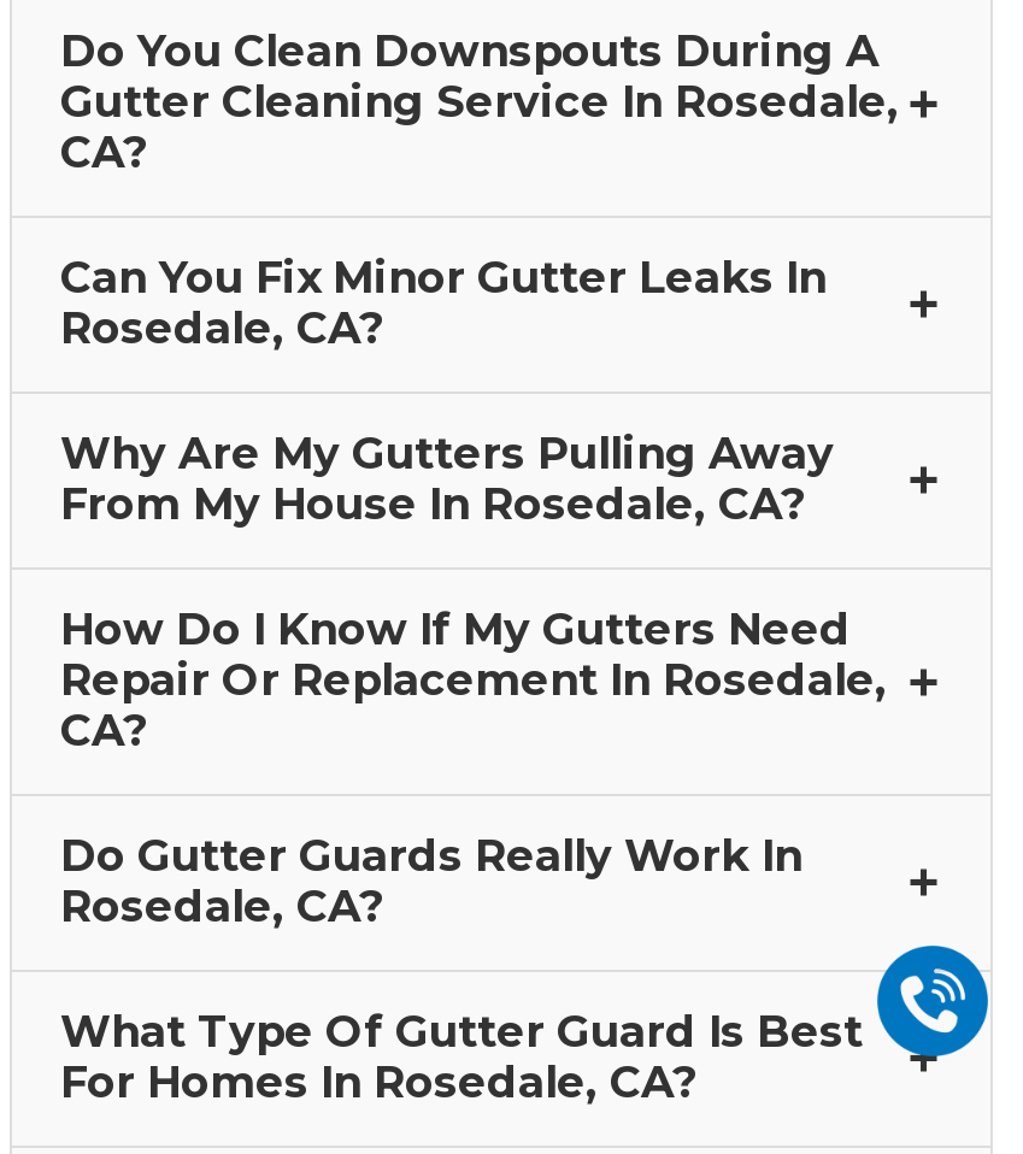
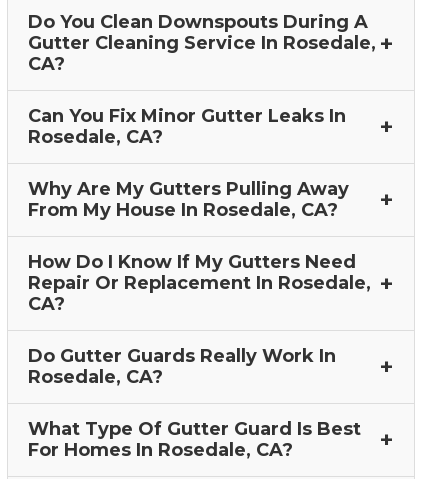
- [image]
